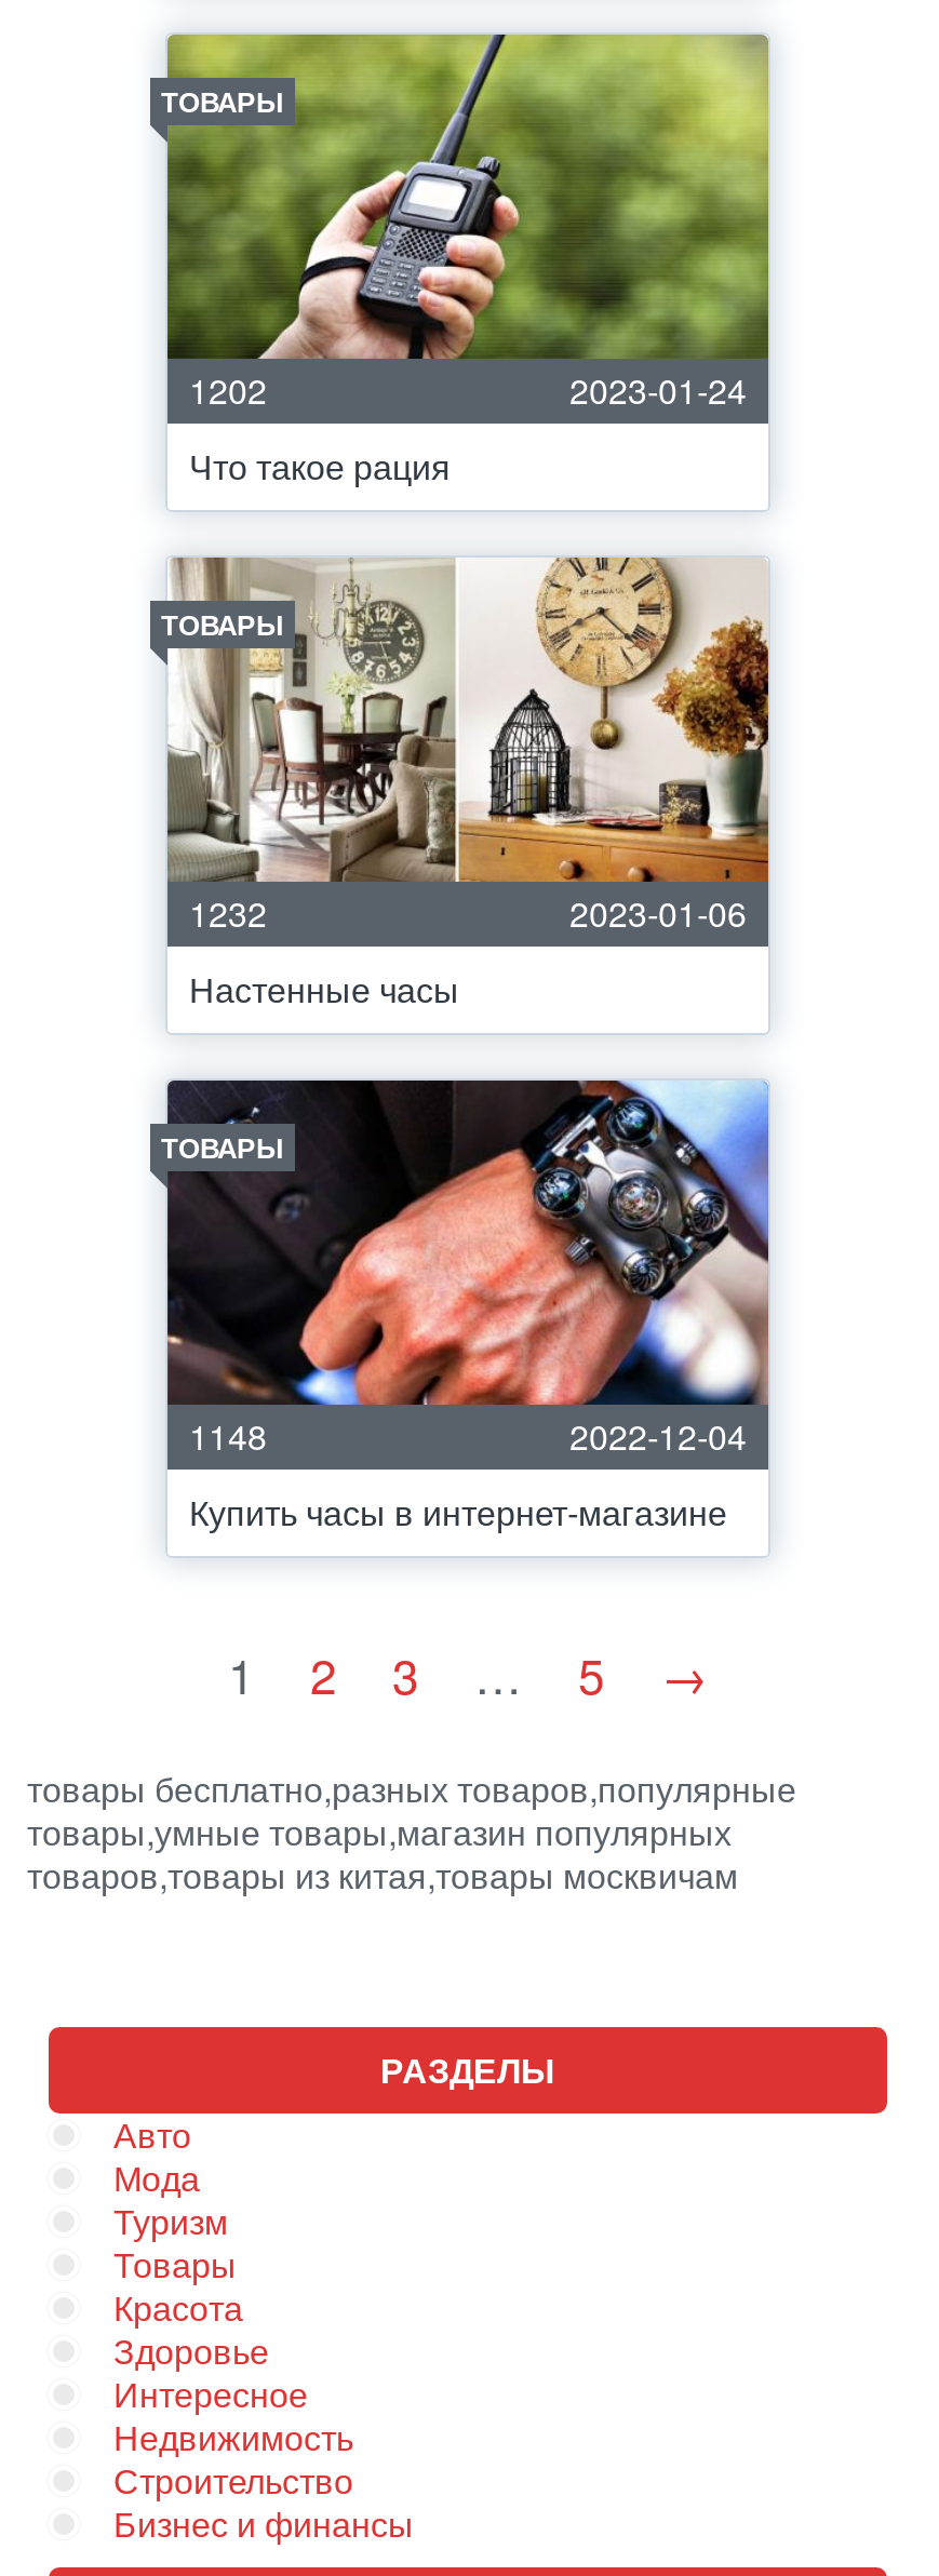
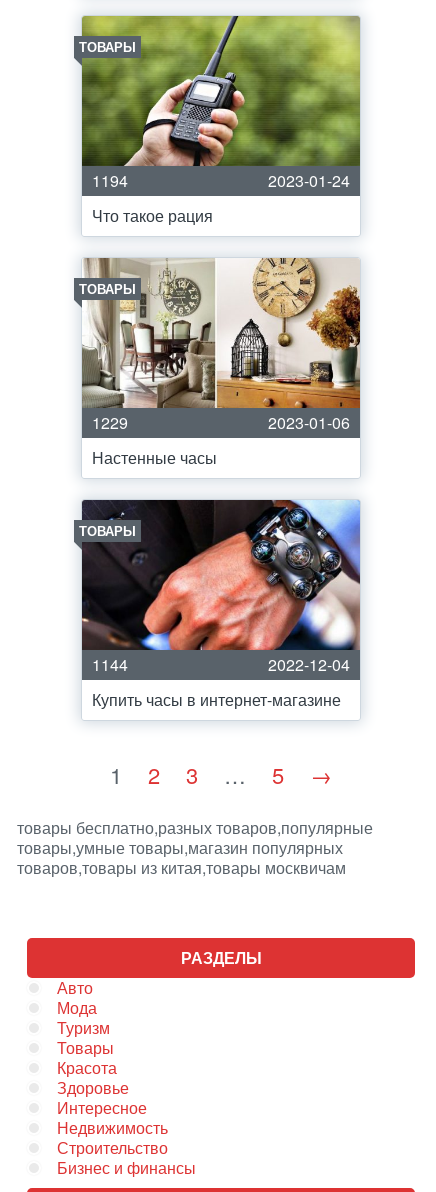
- 1202
+ 1194

- 1232
+ 1229

- 1148
+ 1144
